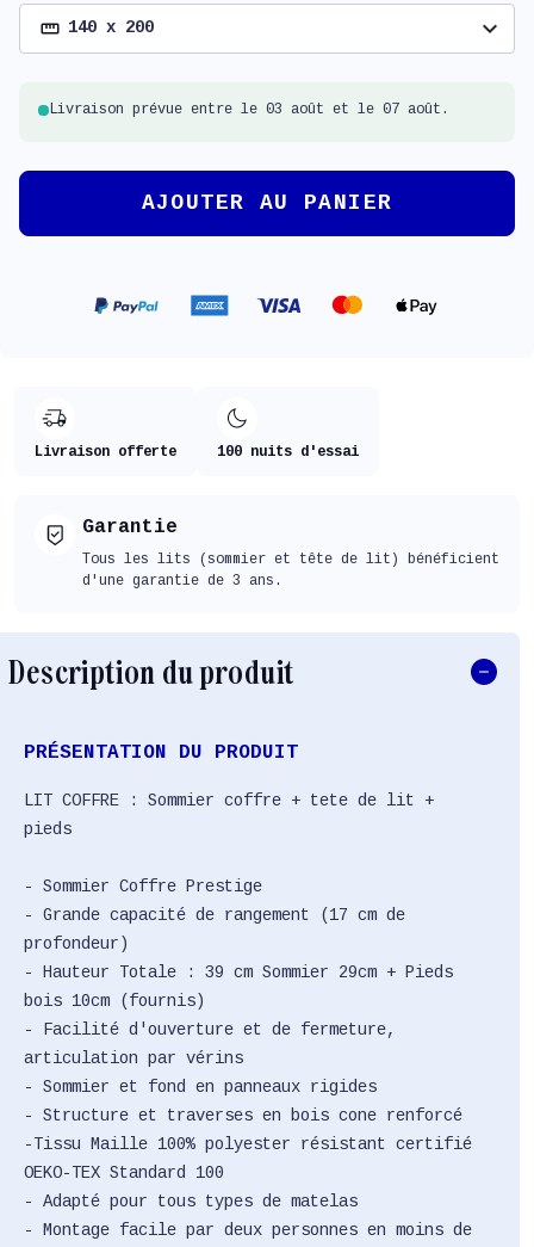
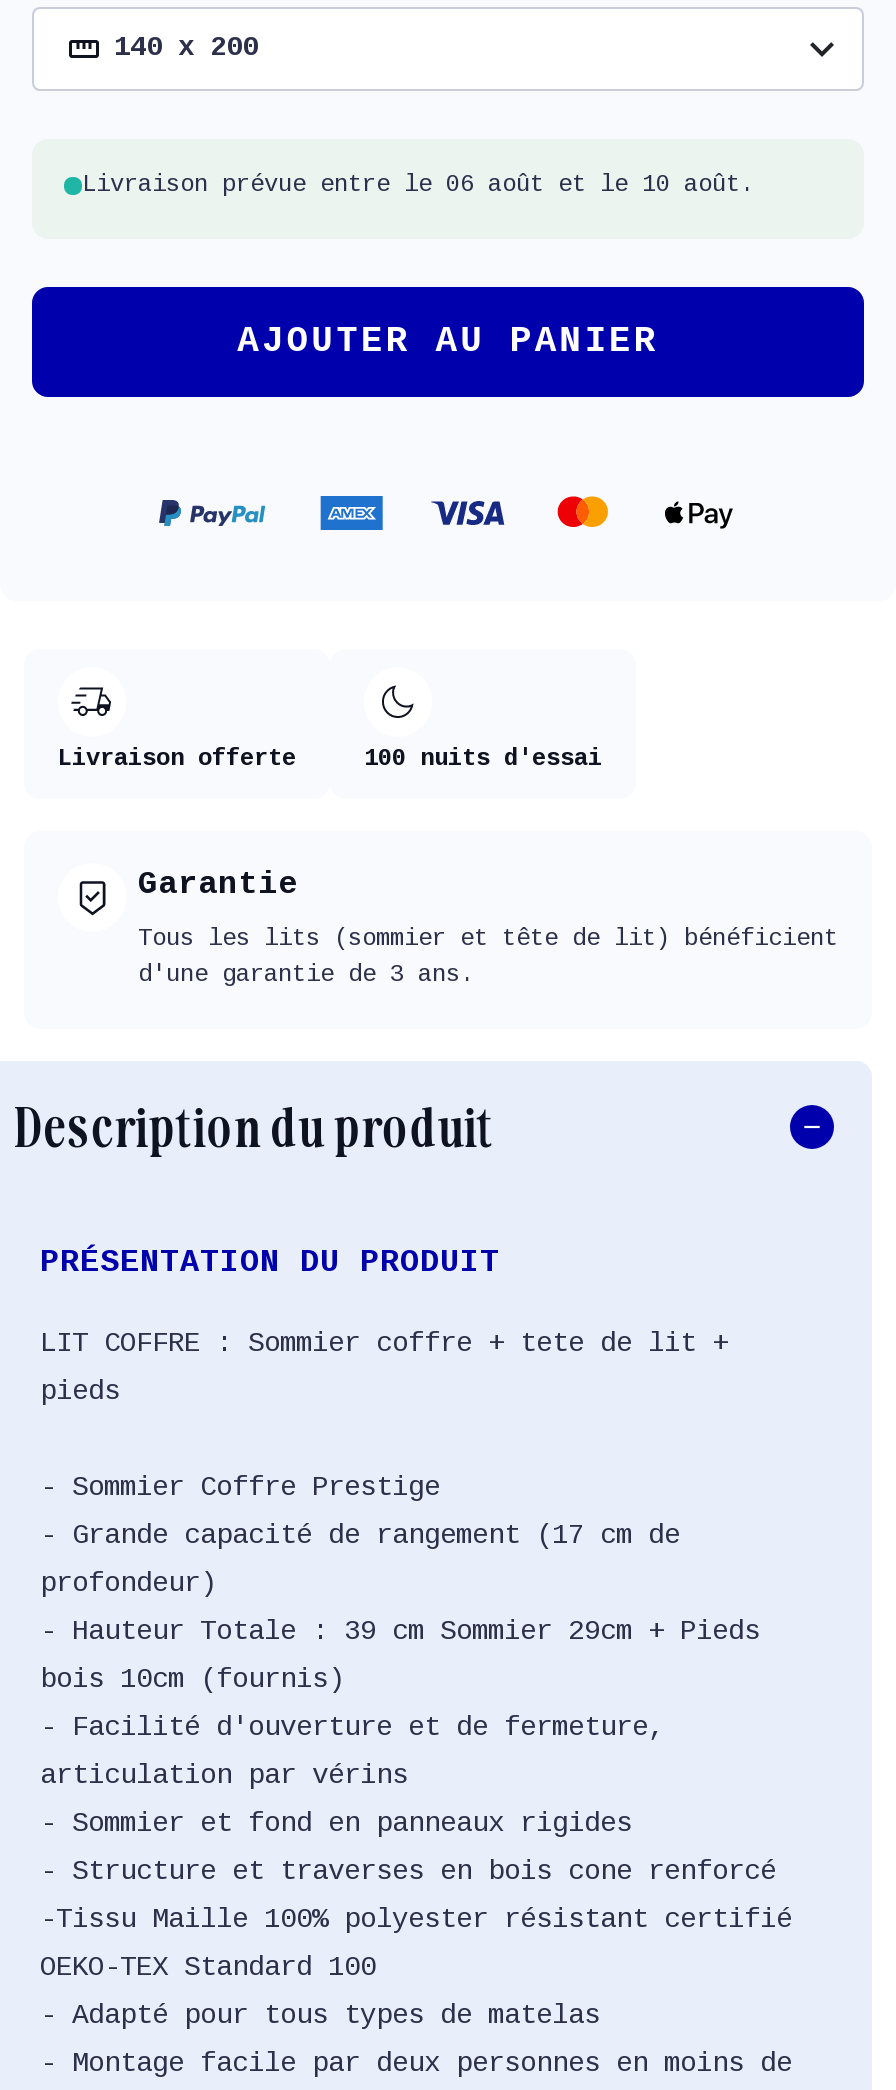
- Livraison prévue entre le 03 août et le 07 août.
+ Livraison prévue entre le 06 août et le 10 août.
